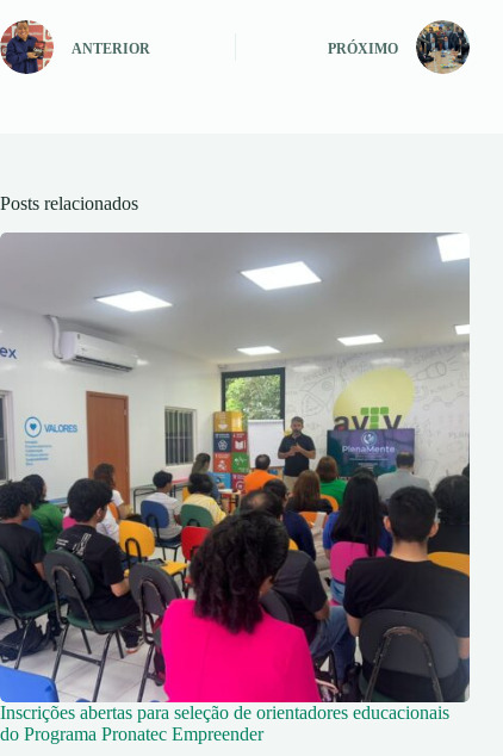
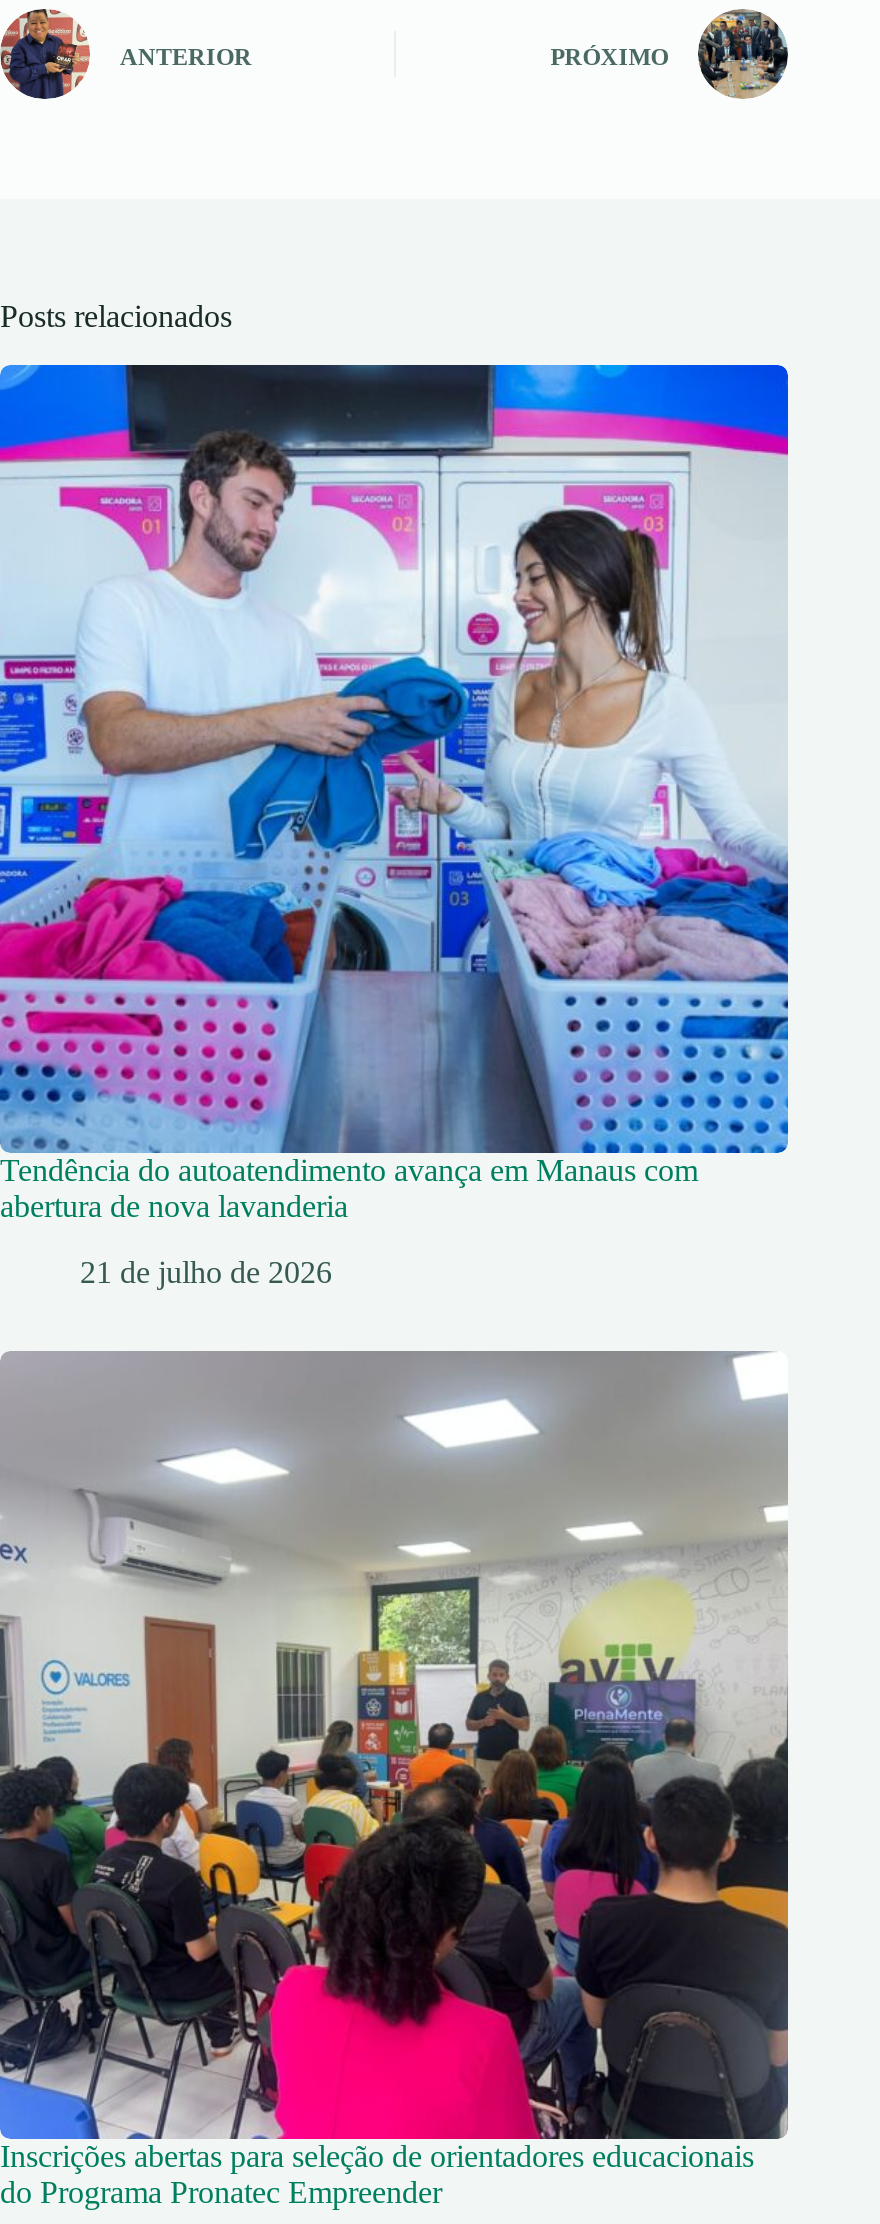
+ [image]
+ Tendência do autoatendimento avança em Manaus com
+ abertura de nova lavanderia
+ 21 de julho de 2026
